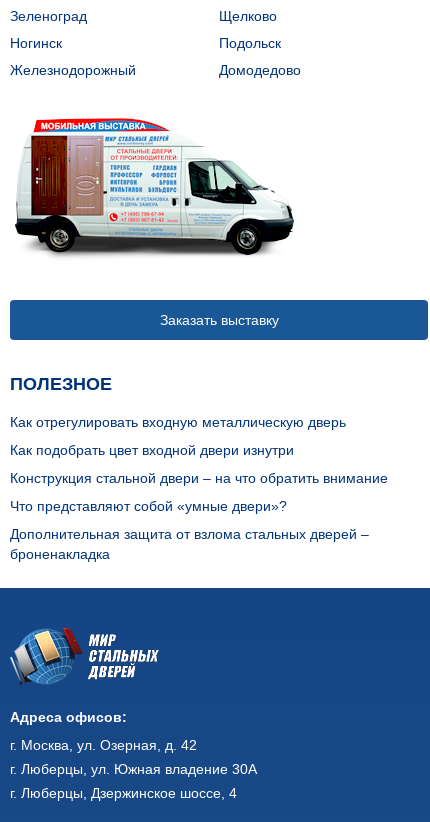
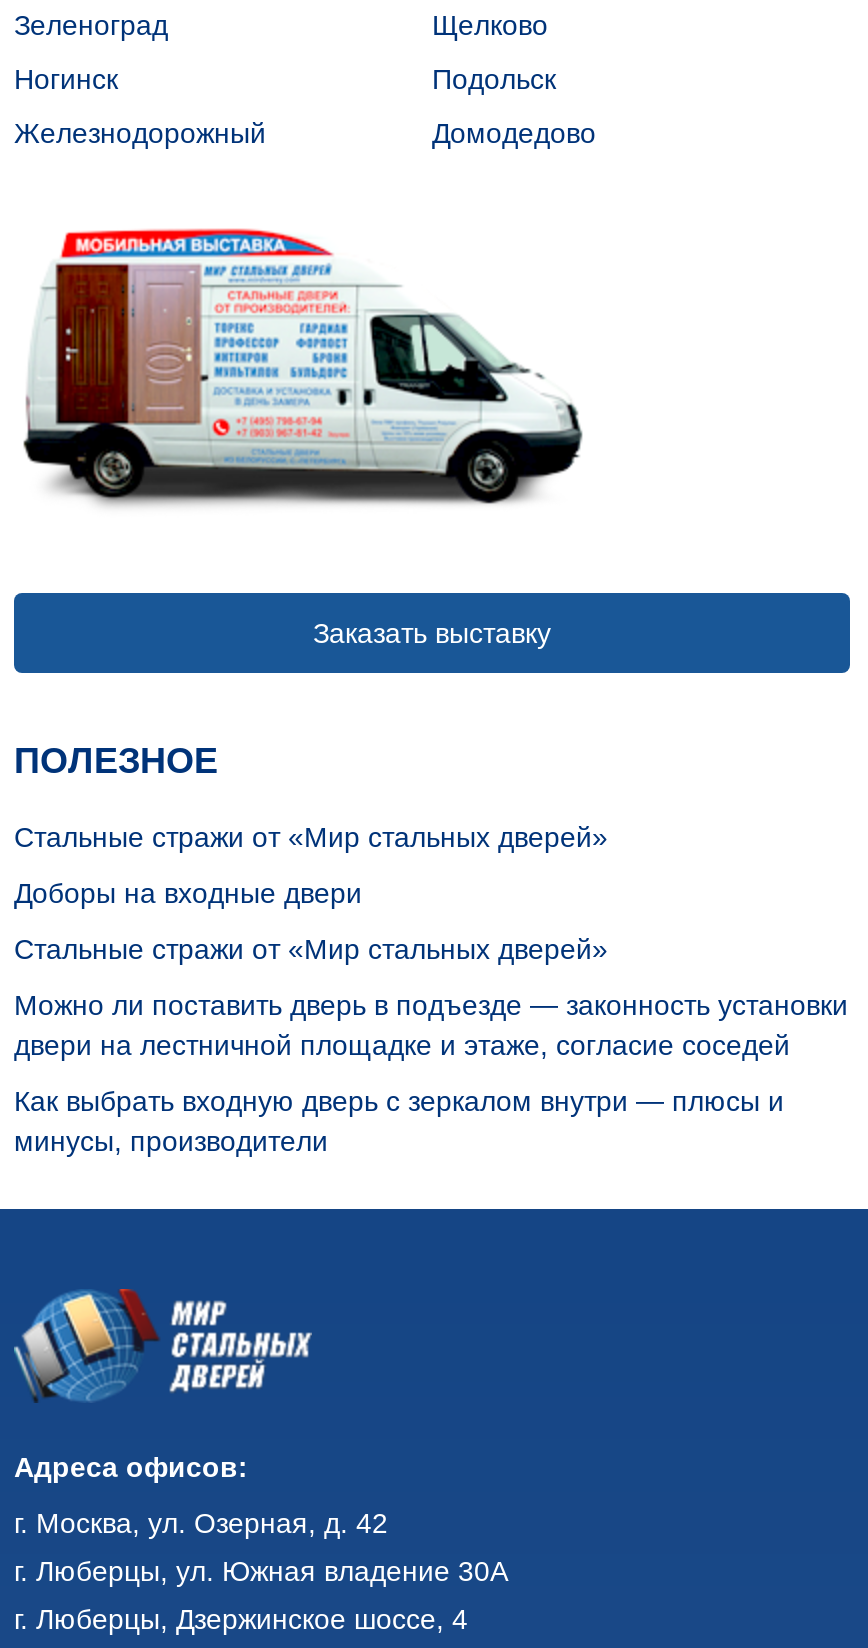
- Как отрегулировать входную металлическую дверь
+ Стальные стражи от «Мир стальных дверей»

- Как подобрать цвет входной двери изнутри
+ Доборы на входные двери

- Конструкция стальной двери – на что обратить внимание
+ Стальные стражи от «Мир стальных дверей»

- Что представляют собой «умные двери»?
+ Можно ли поставить дверь в подъезде — законность установки
+ двери на лестничной площадке и этаже, согласие соседей

- Дополнительная защита от взлома стальных дверей –
- броненакладка
+ Как выбрать входную дверь с зеркалом внутри — плюсы и
+ минусы, производители
